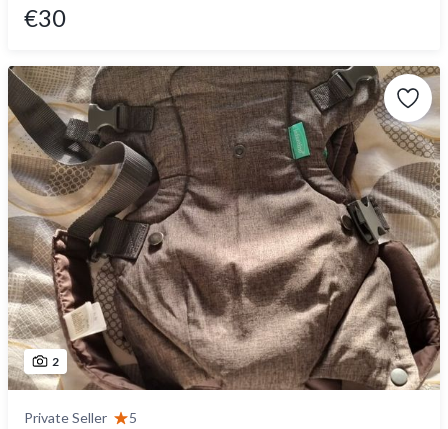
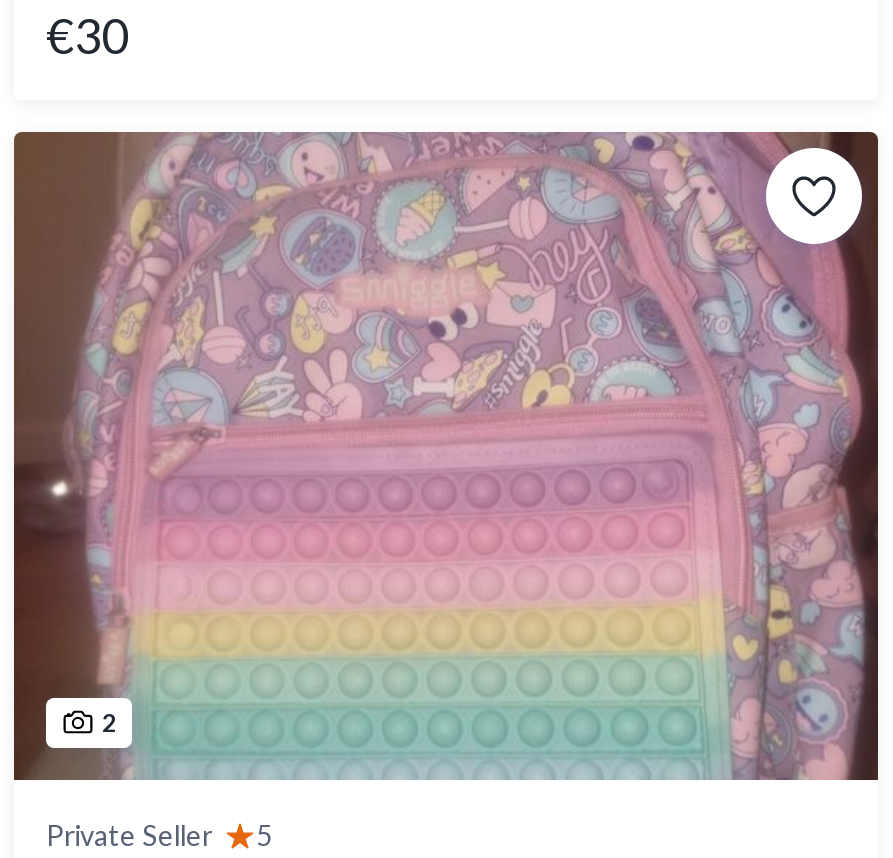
- [image]
+ [image]
